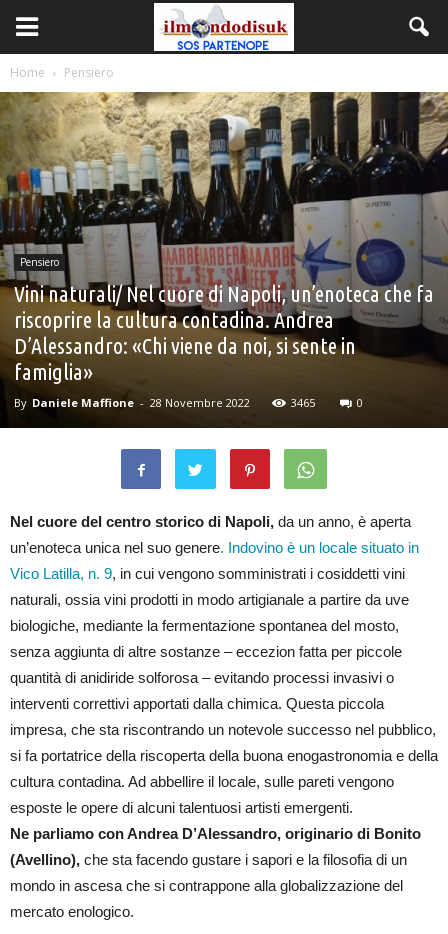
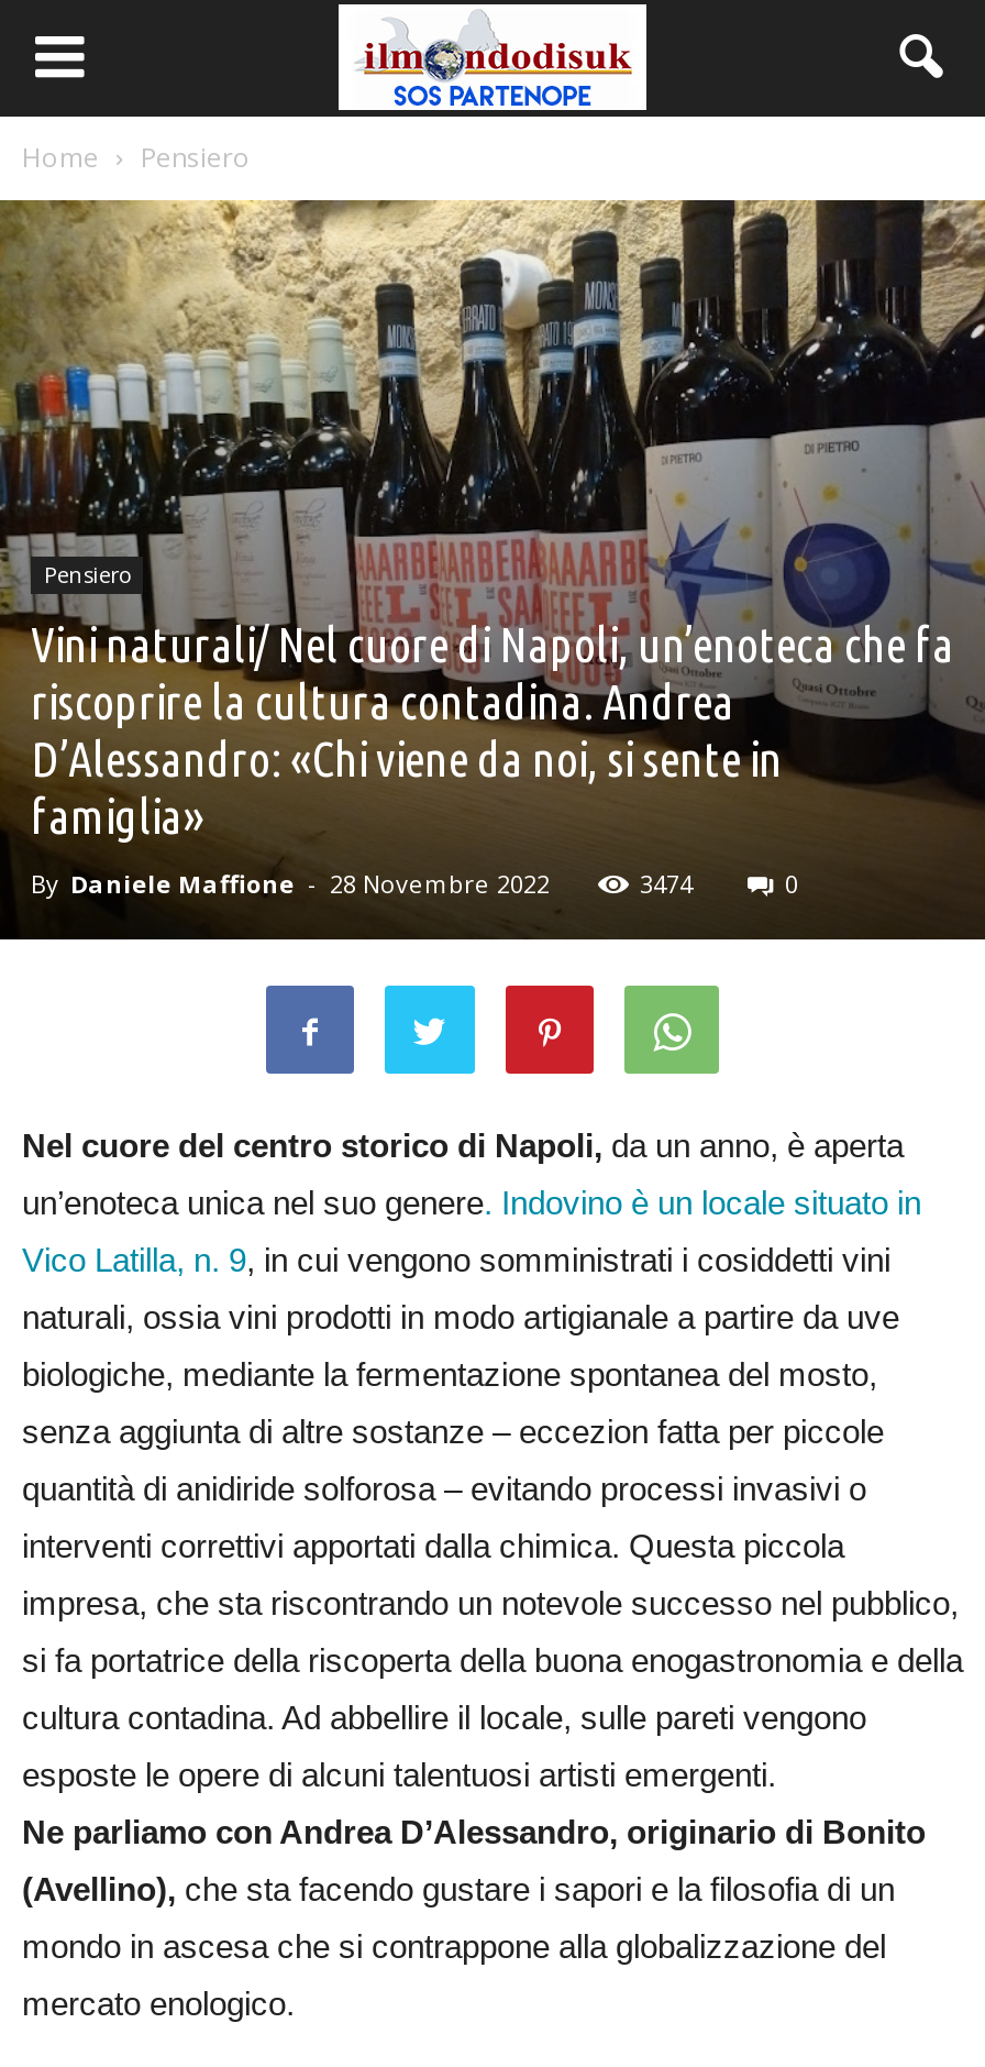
- 3465
+ 3474
